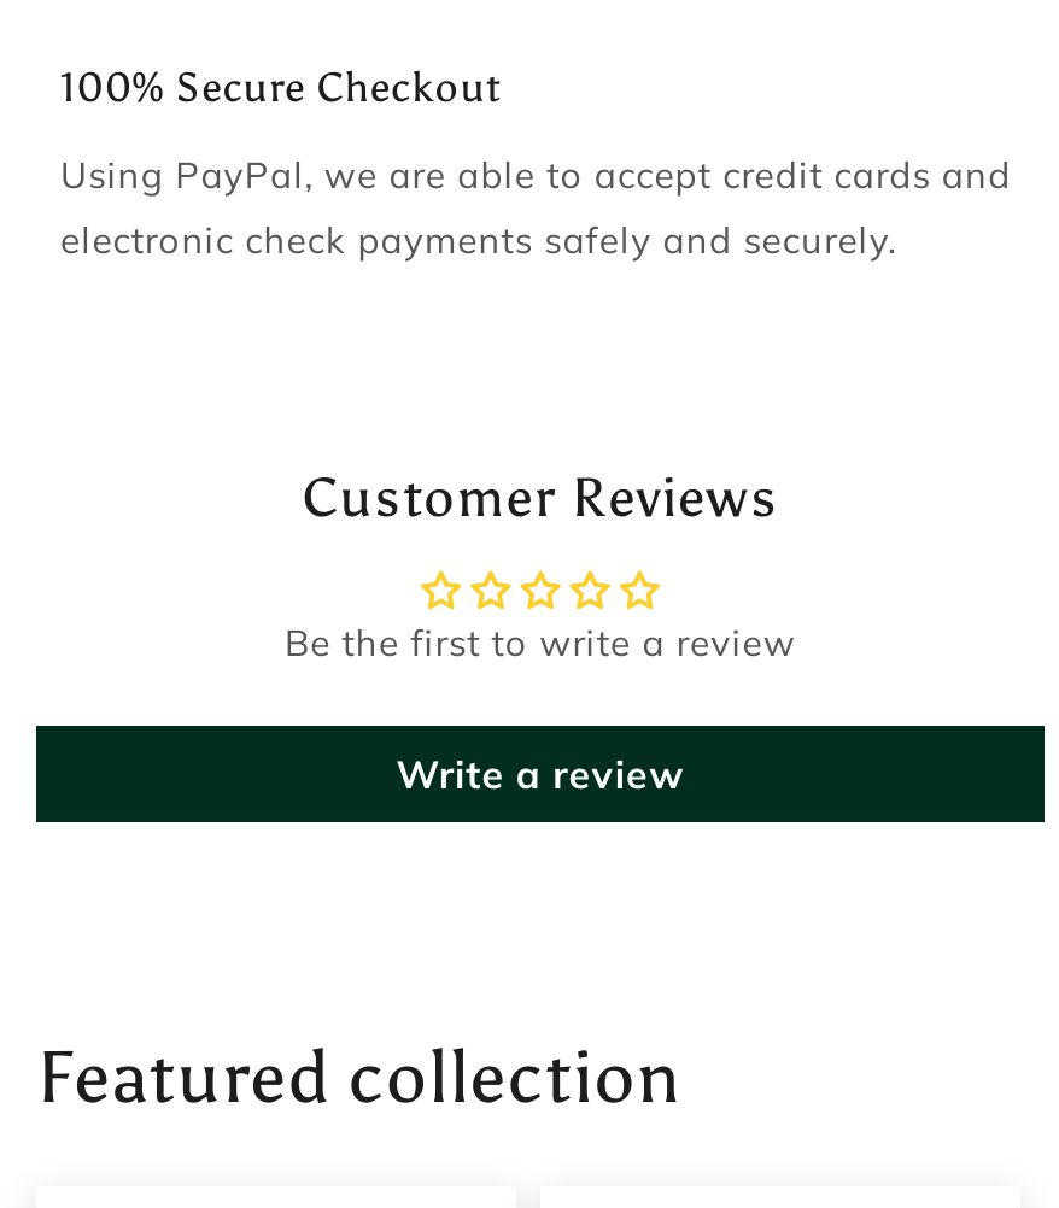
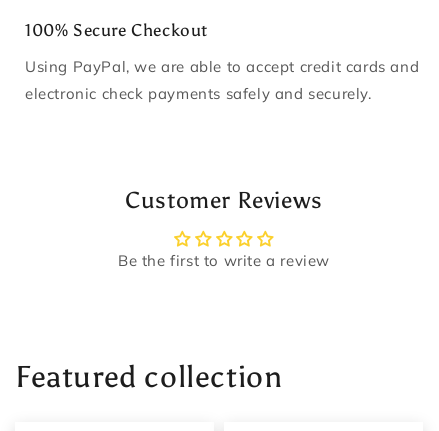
- Write a review
